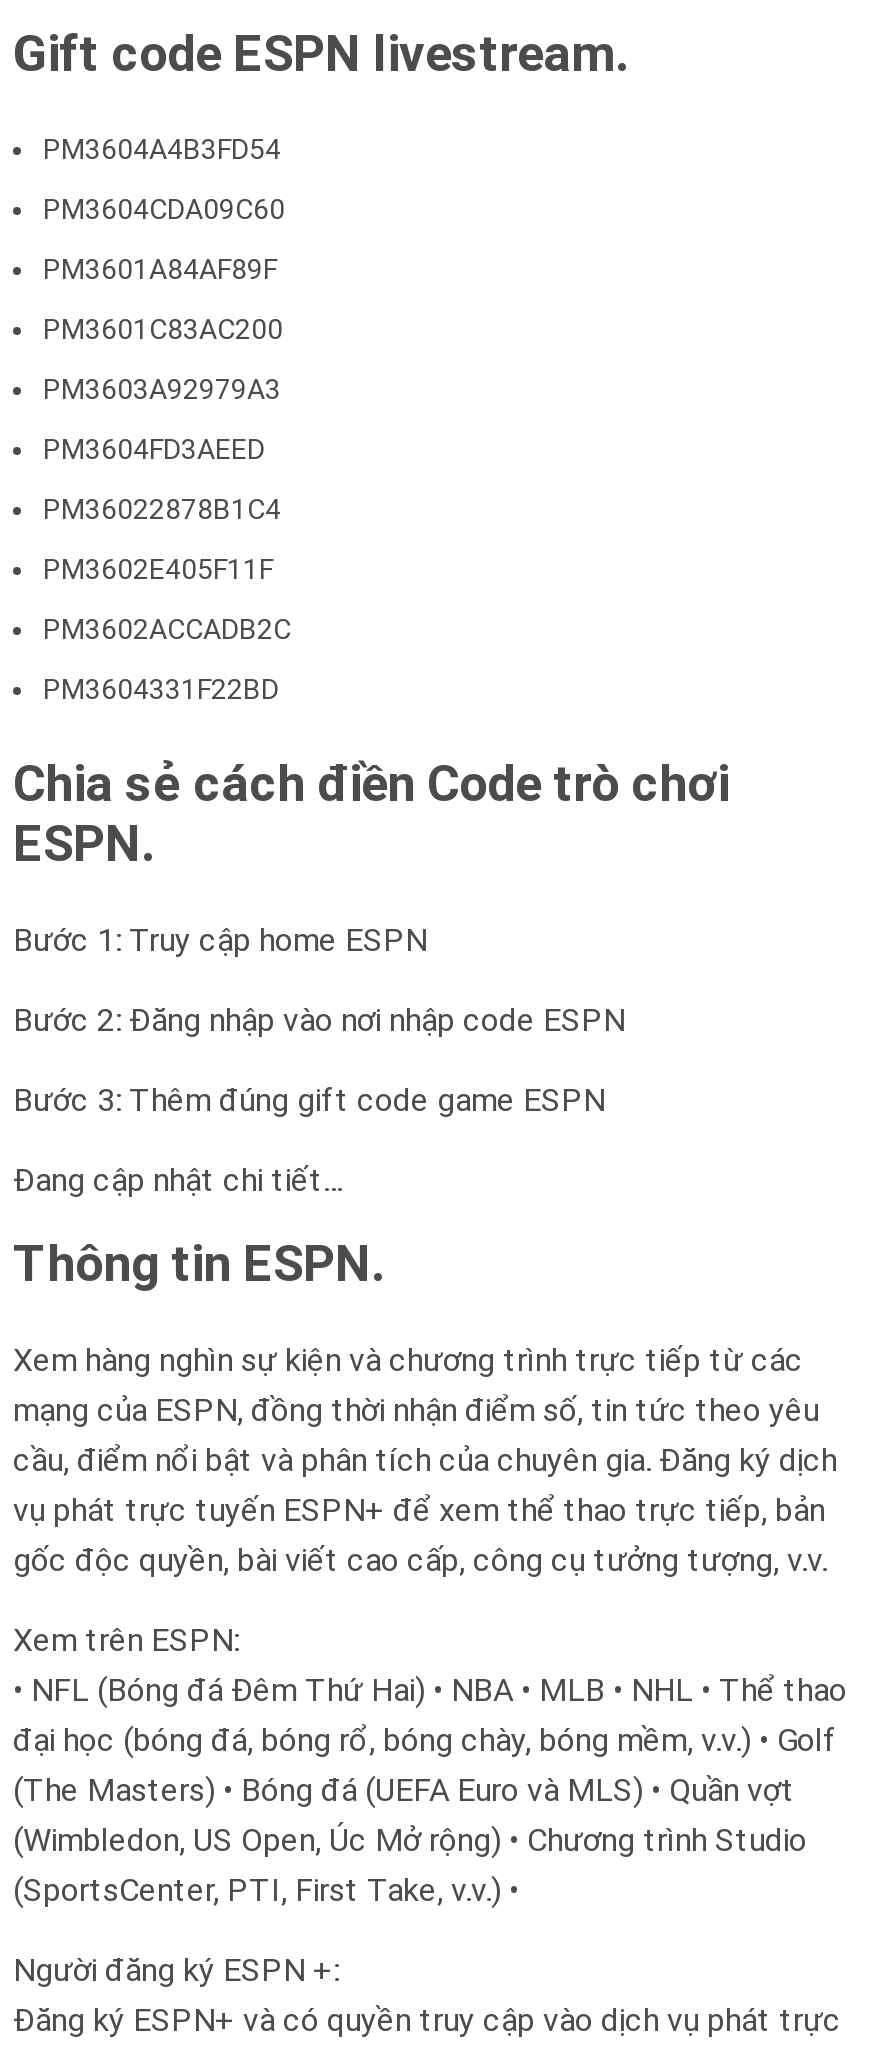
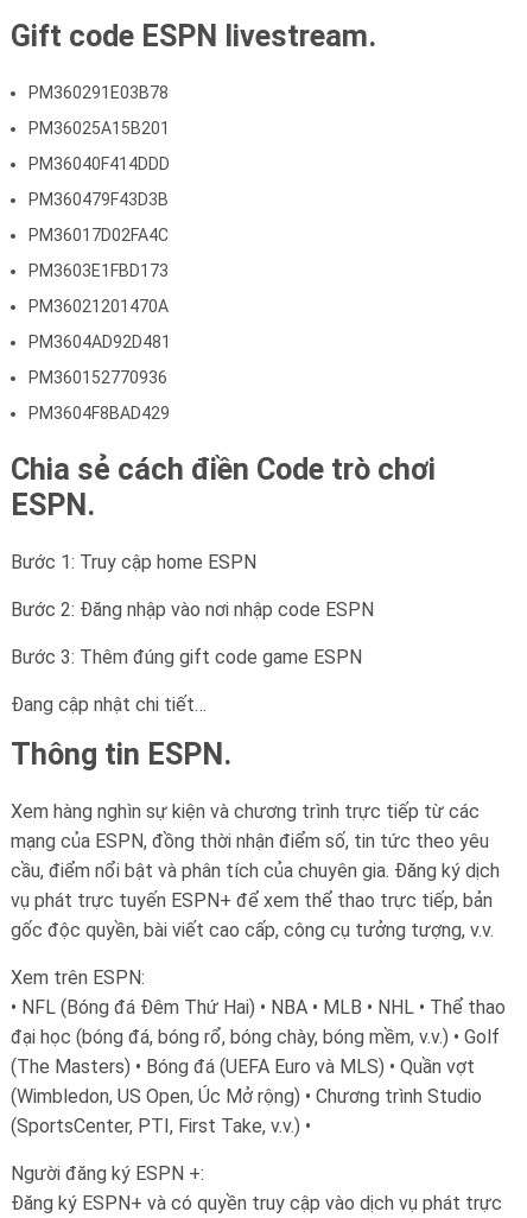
- PM3604A4B3FD54
+ PM360291E03B78

- PM3604CDA09C60
+ PM36025A15B201

- PM3601A84AF89F
+ PM36040F414DDD

- PM3601C83AC200
+ PM360479F43D3B

- PM3603A92979A3
+ PM36017D02FA4C

- PM3604FD3AEED
+ PM3603E1FBD173

- PM36022878B1C4
+ PM36021201470A

- PM3602E405F11F
+ PM3604AD92D481

- PM3602ACCADB2C
+ PM360152770936

- PM3604331F22BD
+ PM3604F8BAD429
